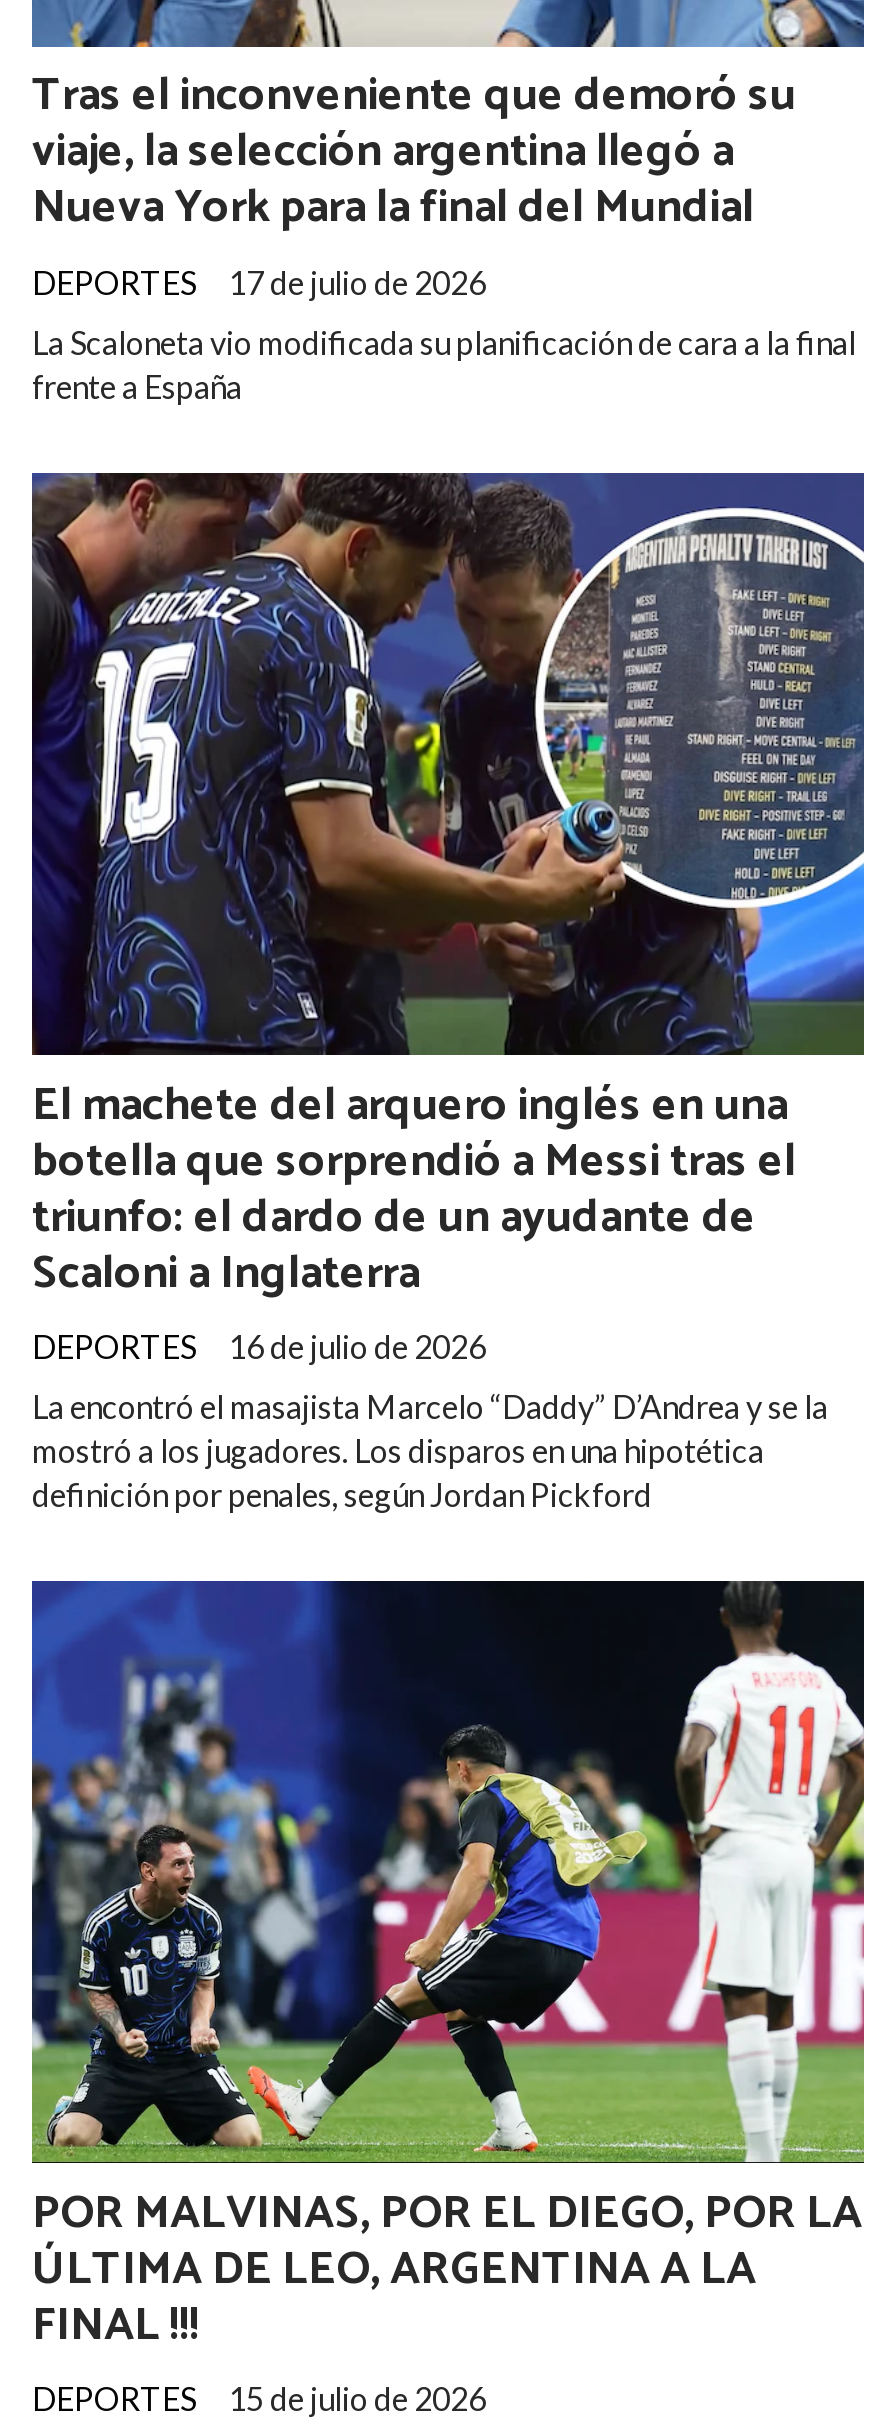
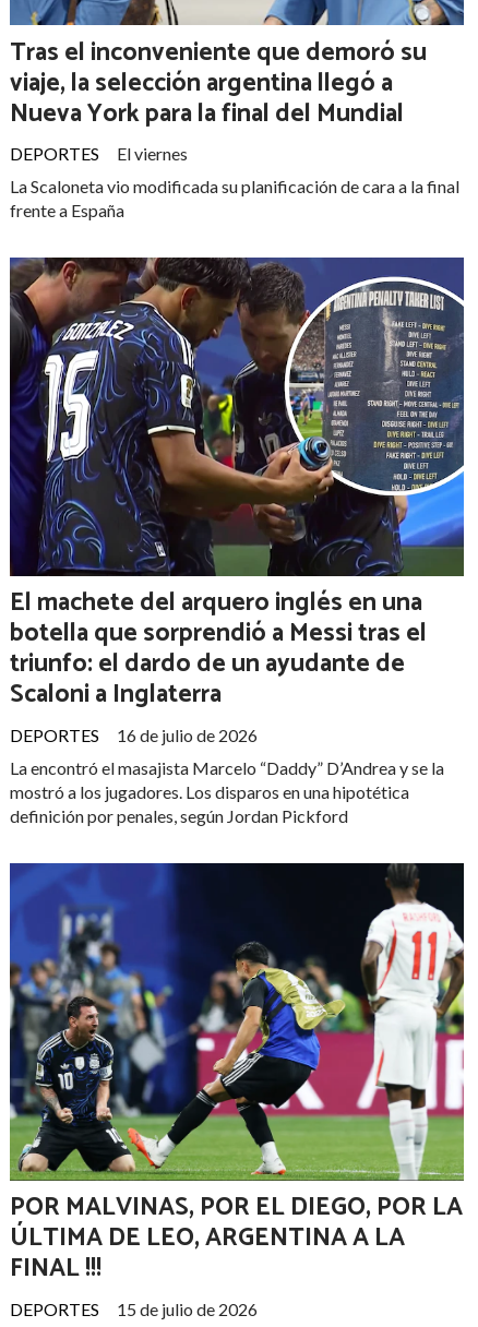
- 17 de julio de 2026
+ El viernes
